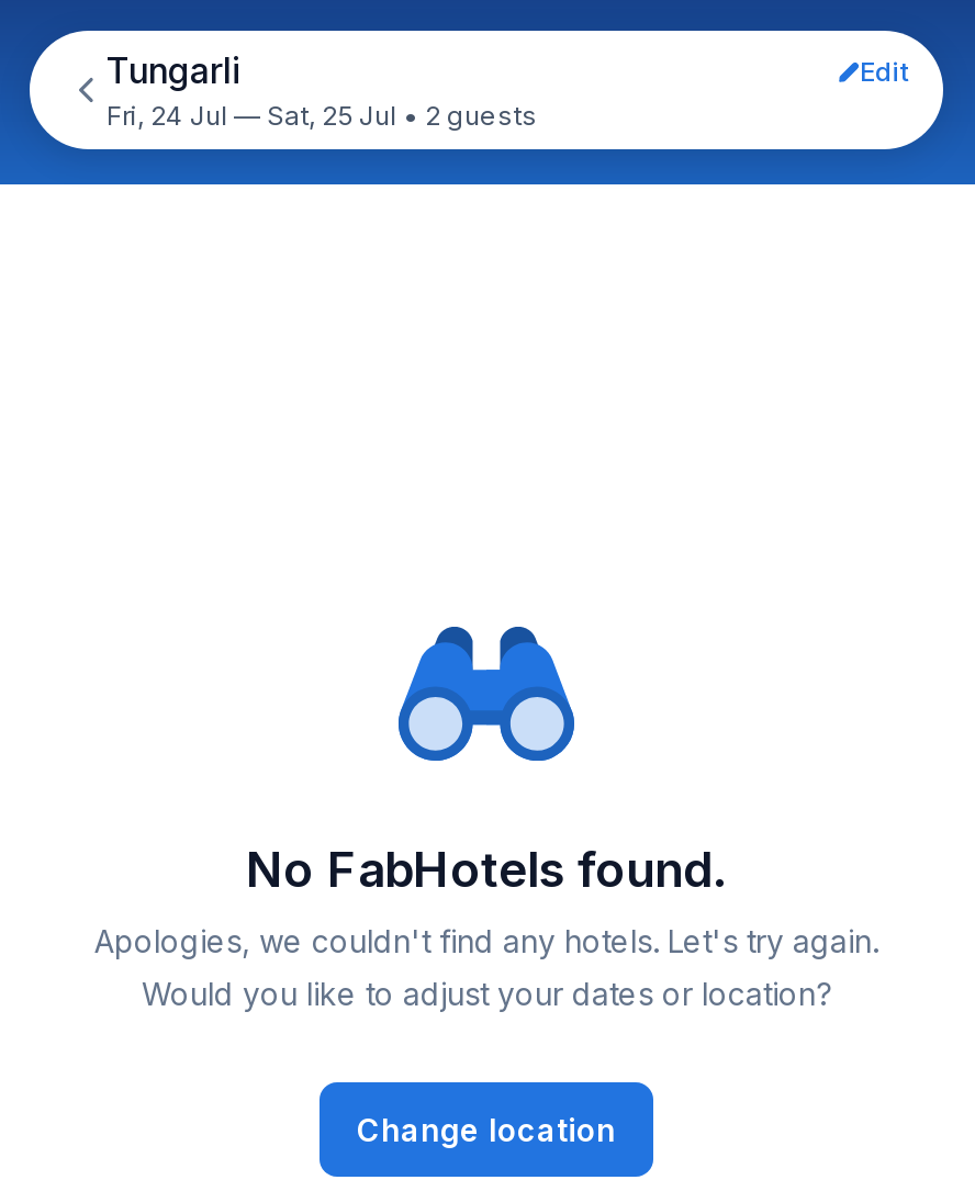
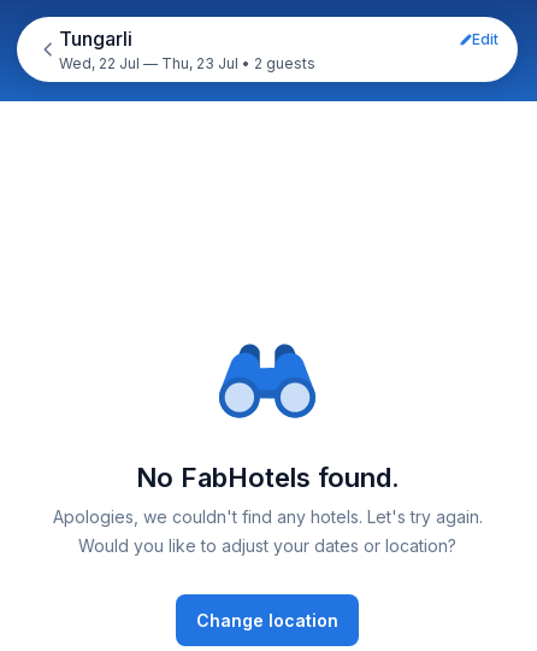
- Fri, 24 Jul — Sat, 25 Jul • 2 guests
+ Wed, 22 Jul — Thu, 23 Jul • 2 guests
